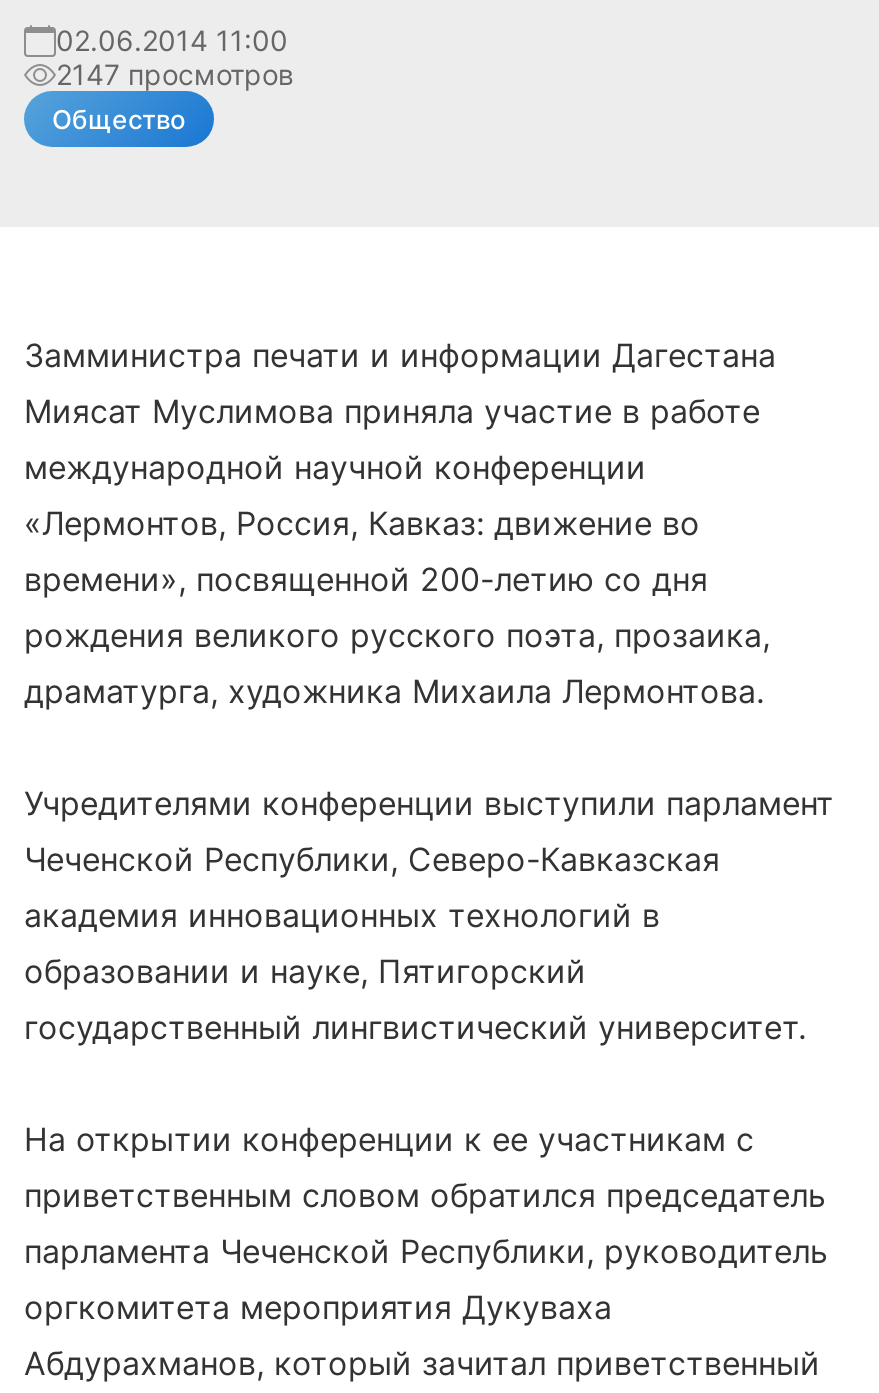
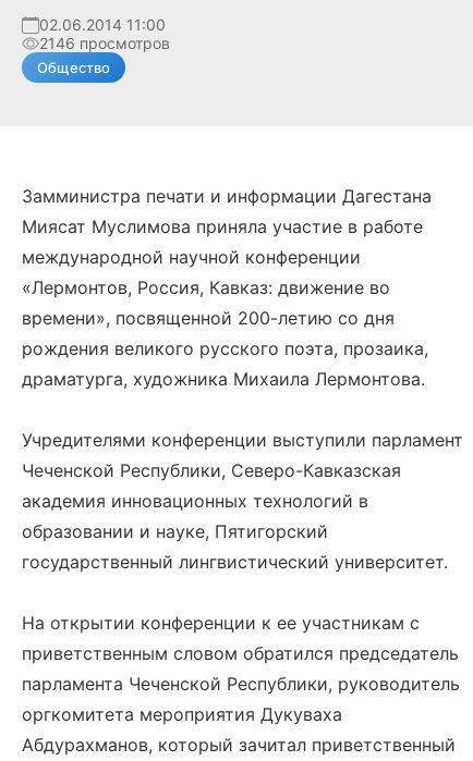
- 2147 просмотров
+ 2146 просмотров
